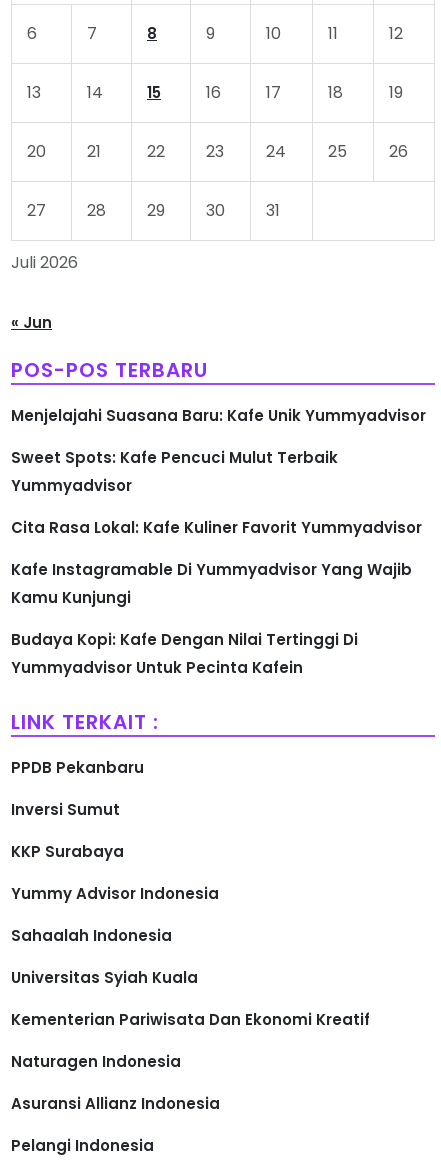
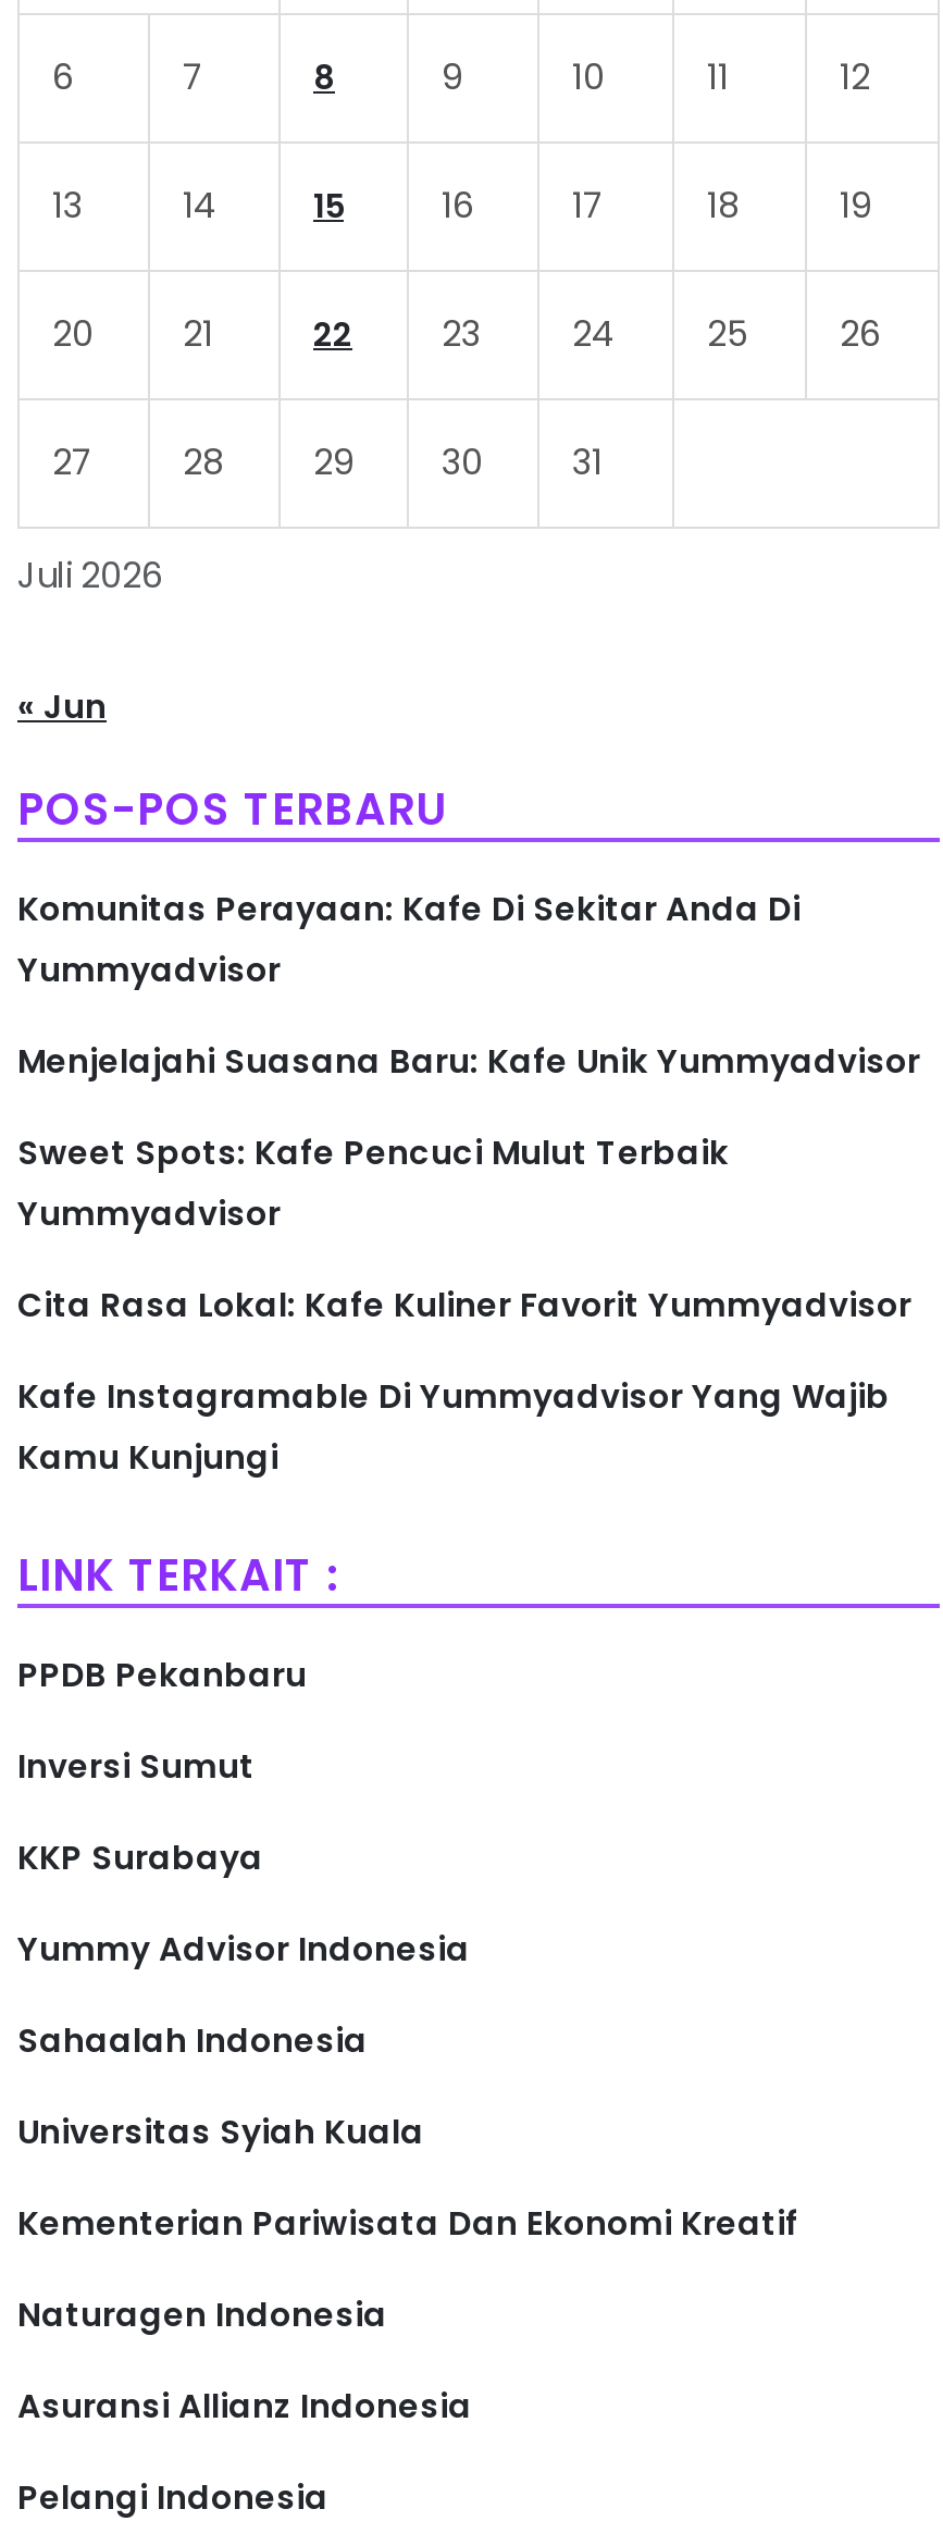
+ Komunitas Perayaan: Kafe Di Sekitar Anda Di
+ Yummyadvisor

moved down: Menjelajahi Suasana Baru: Kafe Unik Yummyadvisor | Sweet Spots: Kafe Pencuci Mulut Terbaik | Yummyadvisor | Cita Rasa Lokal: Kafe Kuliner Favorit Yummyadvisor | Kafe Instagramable Di Yummyadvisor Yang Wajib | Kamu Kunjungi

- Budaya Kopi: Kafe Dengan Nilai Tertinggi Di
- Yummyadvisor Untuk Pecinta Kafein
